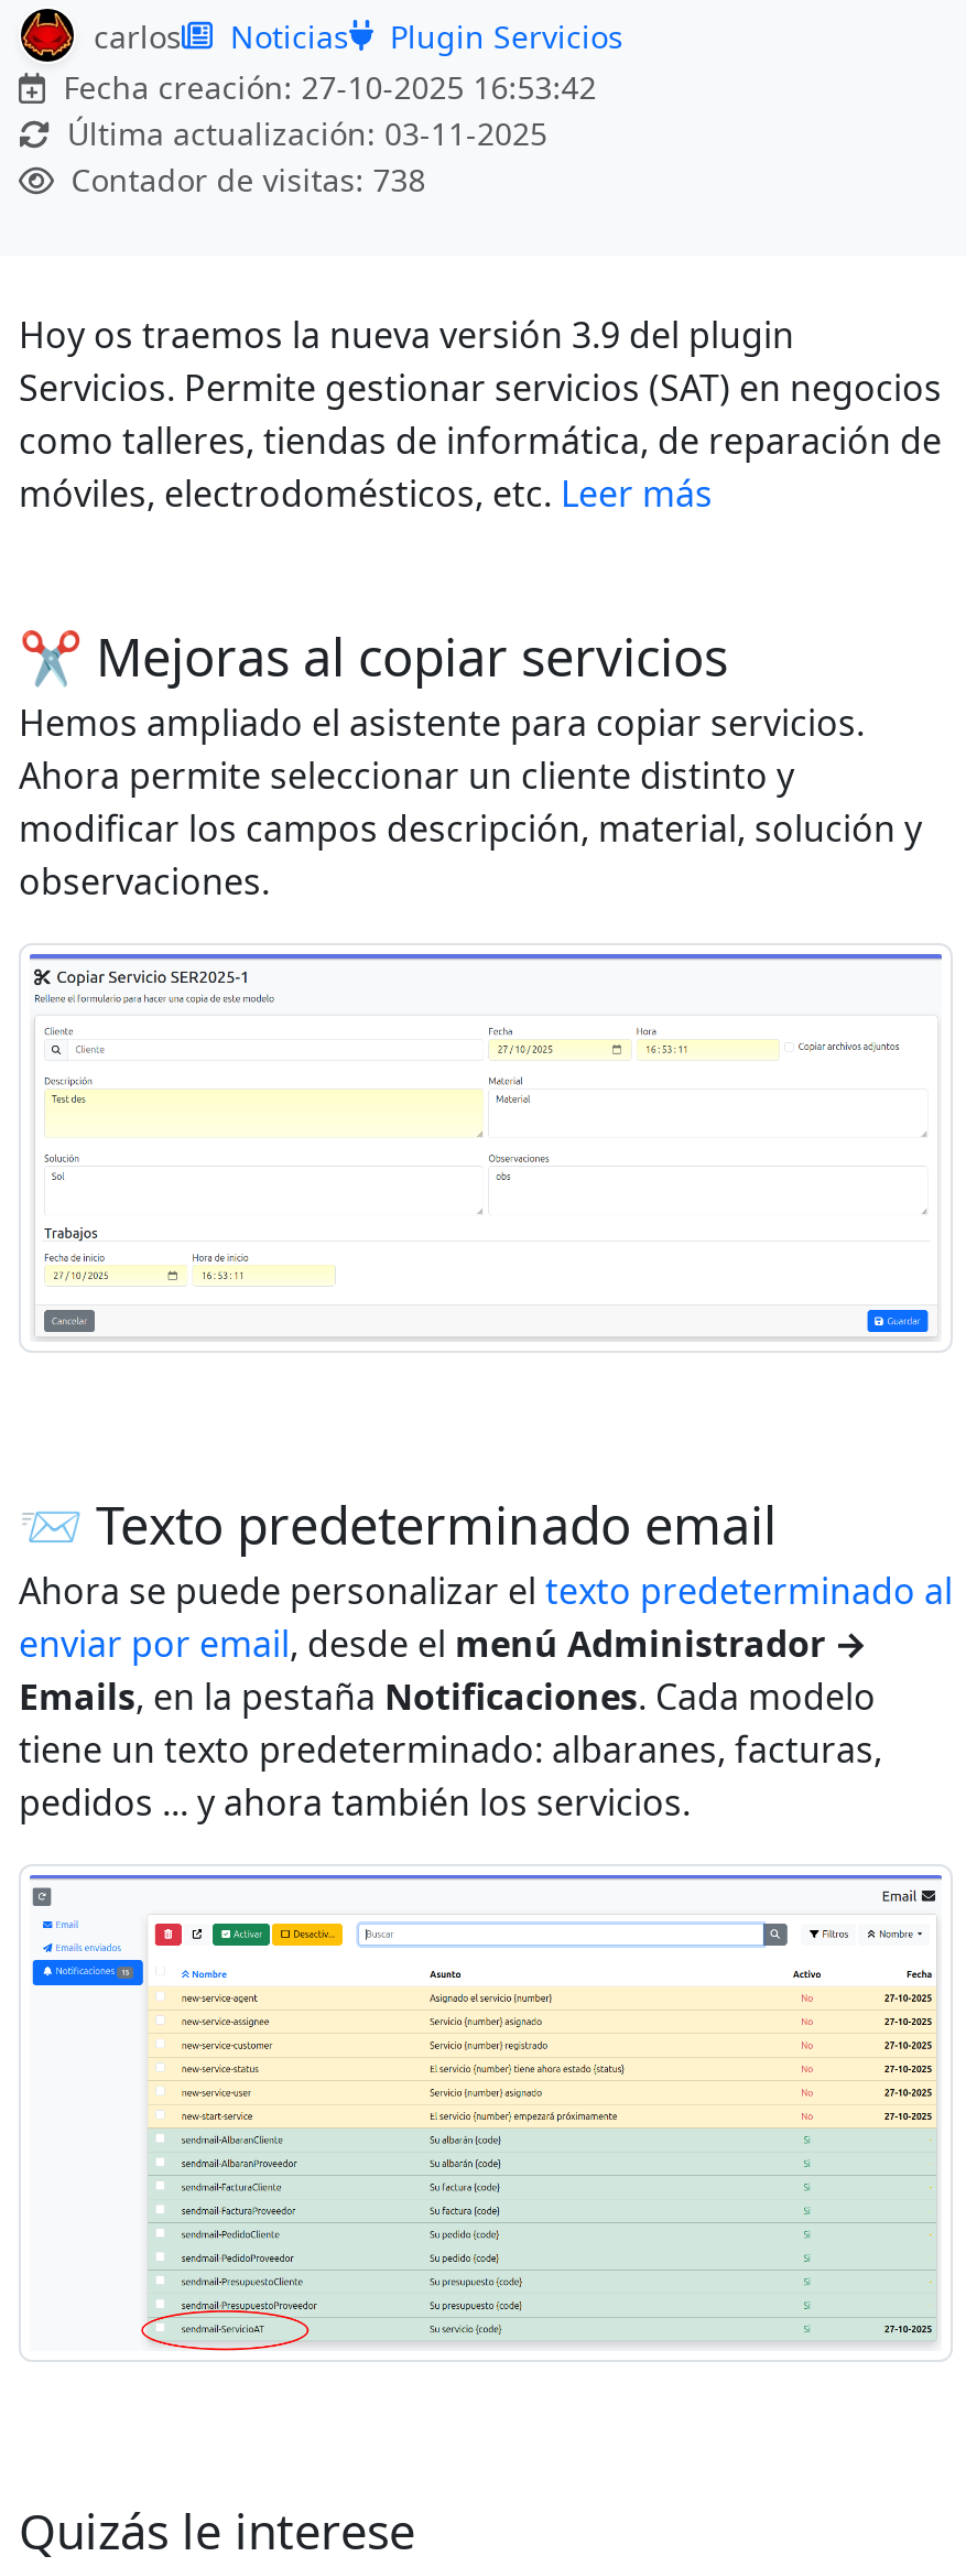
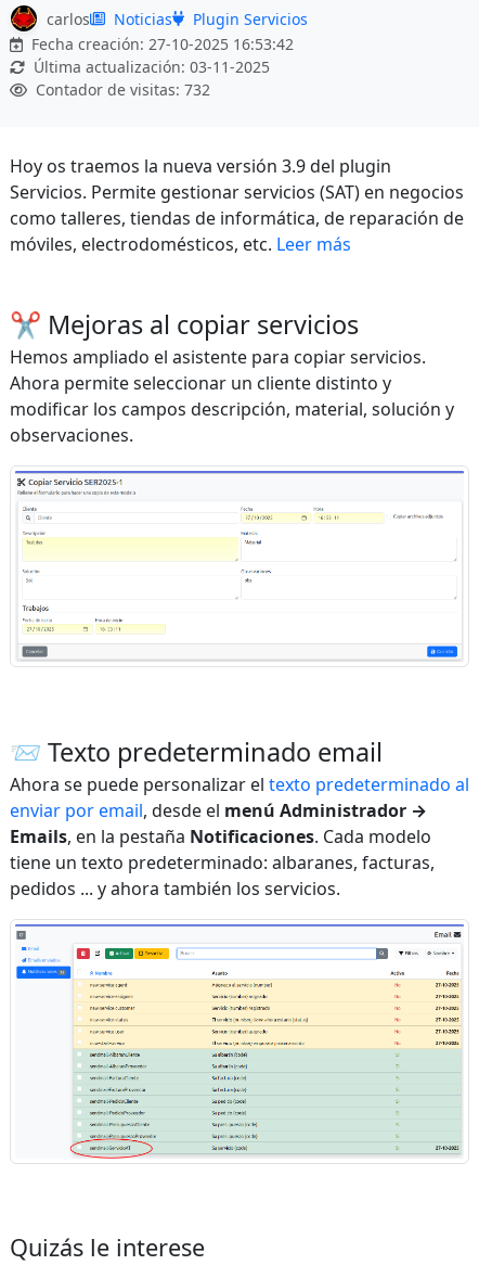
- Contador de visitas: 738
+ Contador de visitas: 732
